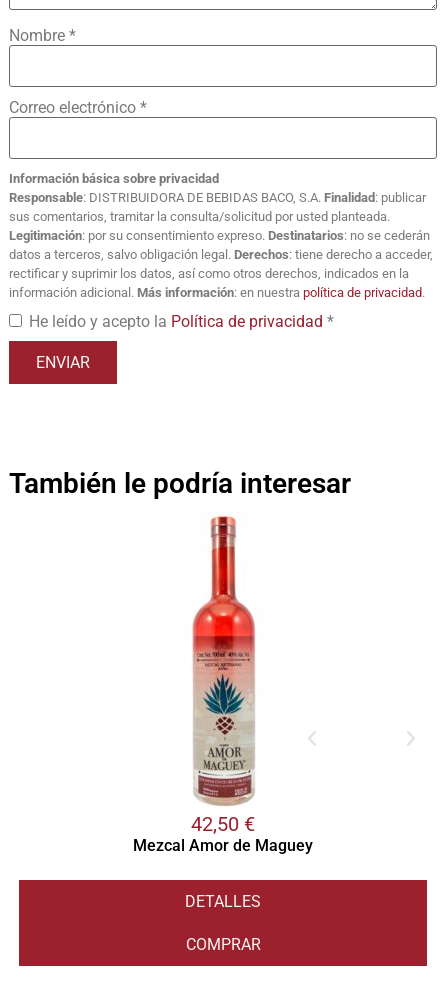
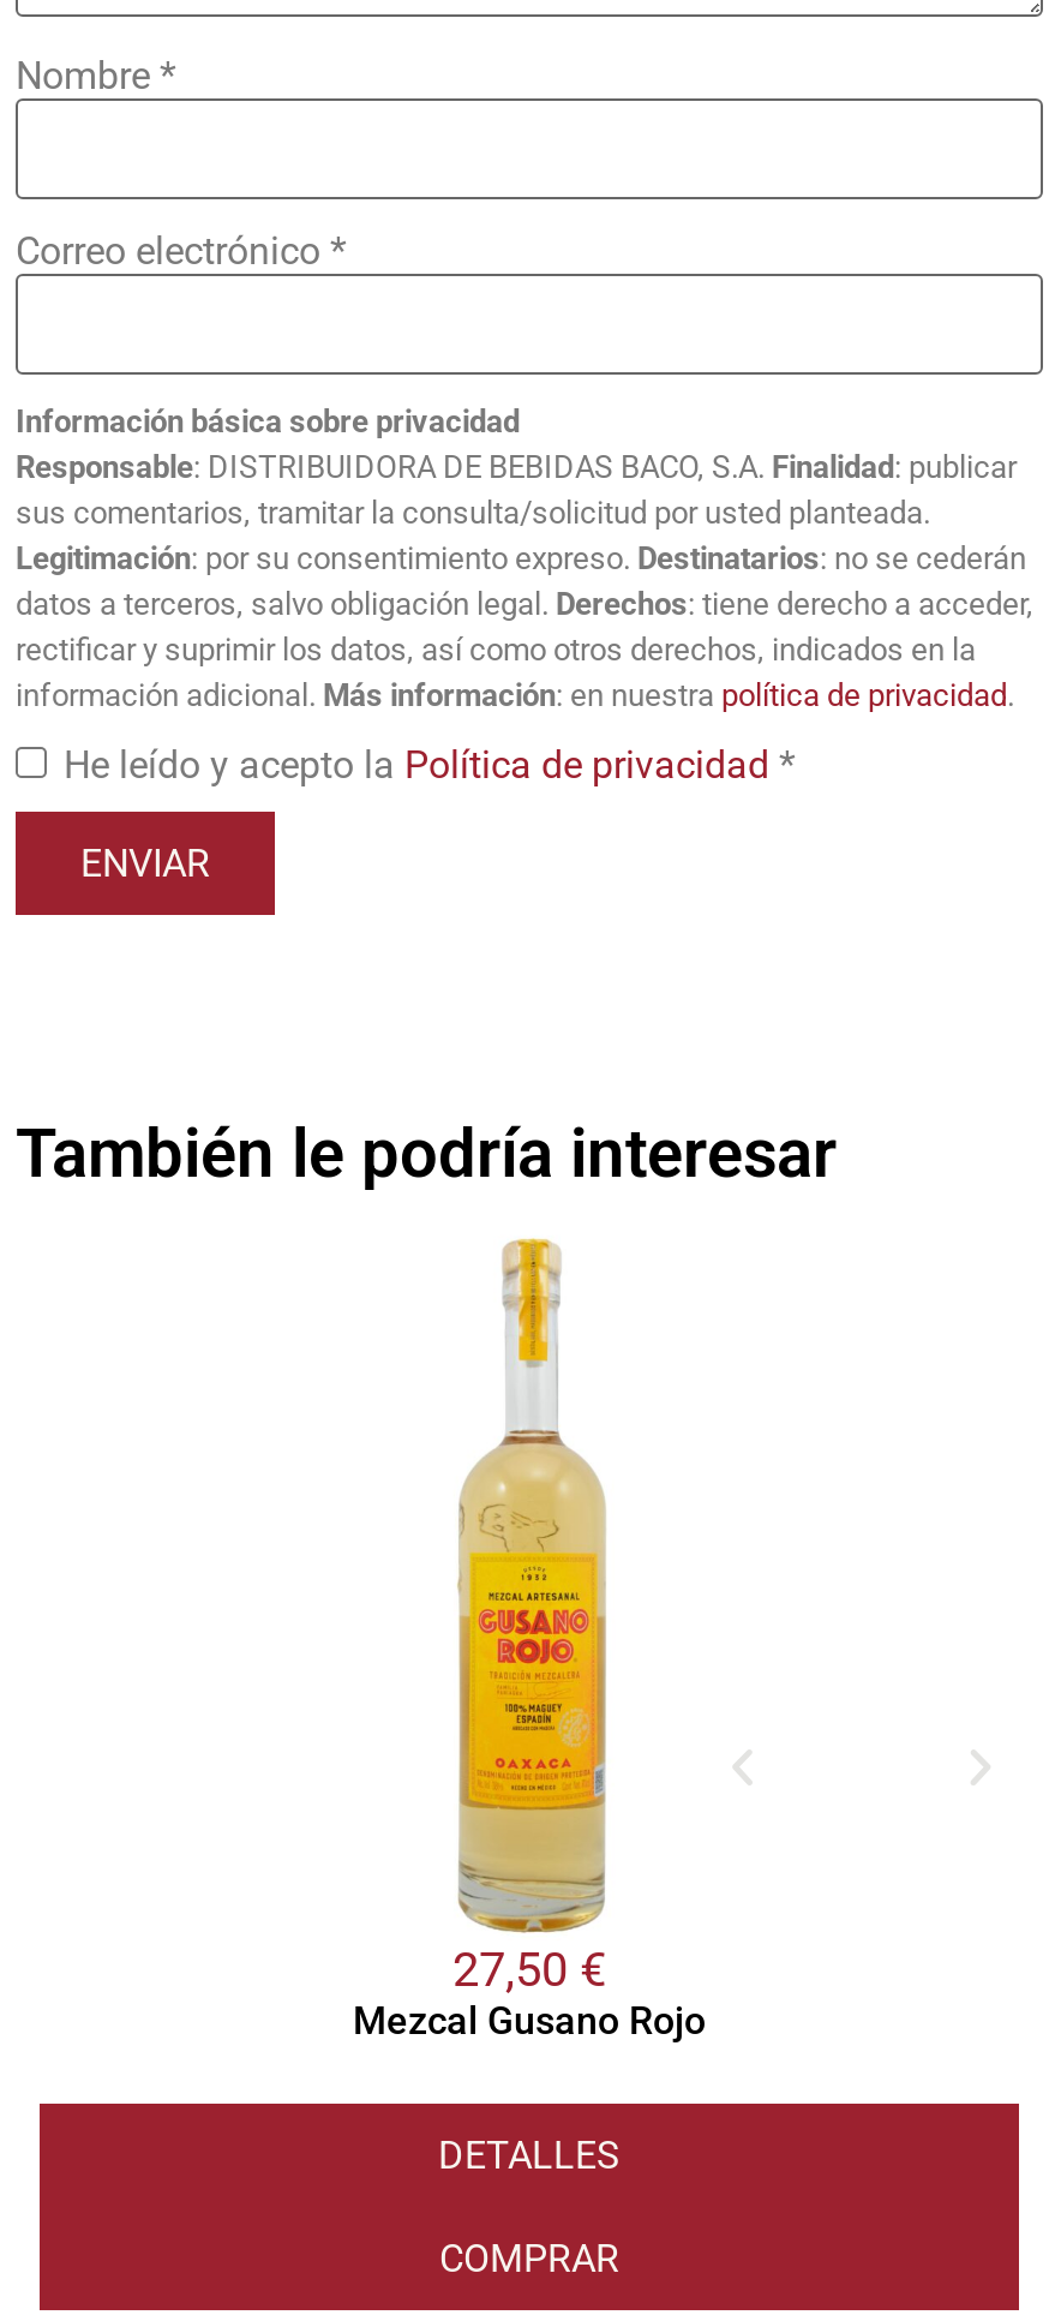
- [image]
- 42,50 €
- Mezcal Amor de Maguey
+ [image]
+ 27,50 €
+ Mezcal Gusano Rojo
